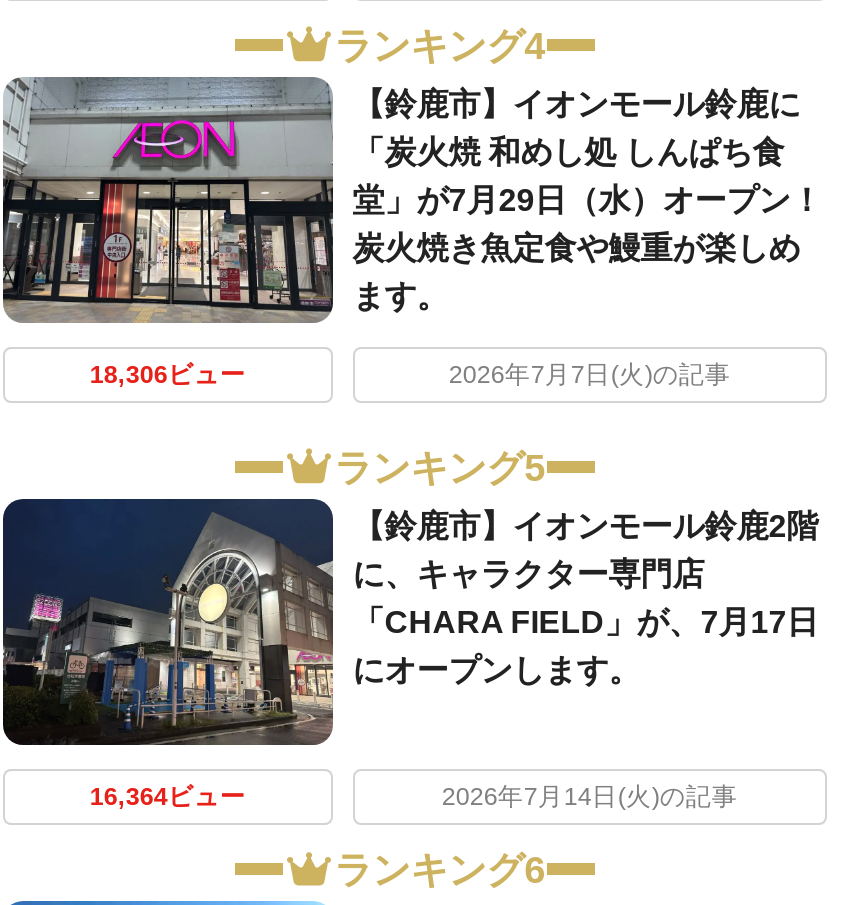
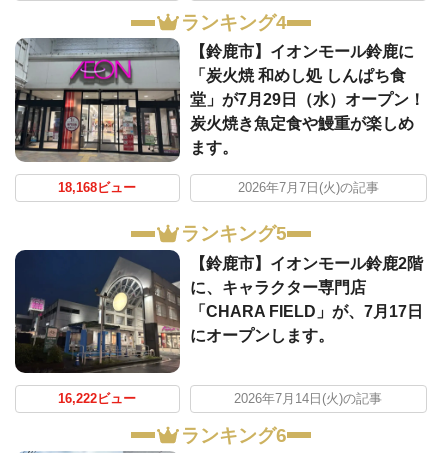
- 18,306ビュー
+ 18,168ビュー

- 16,364ビュー
+ 16,222ビュー
